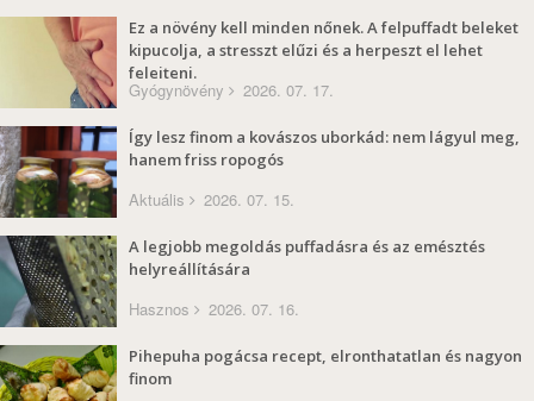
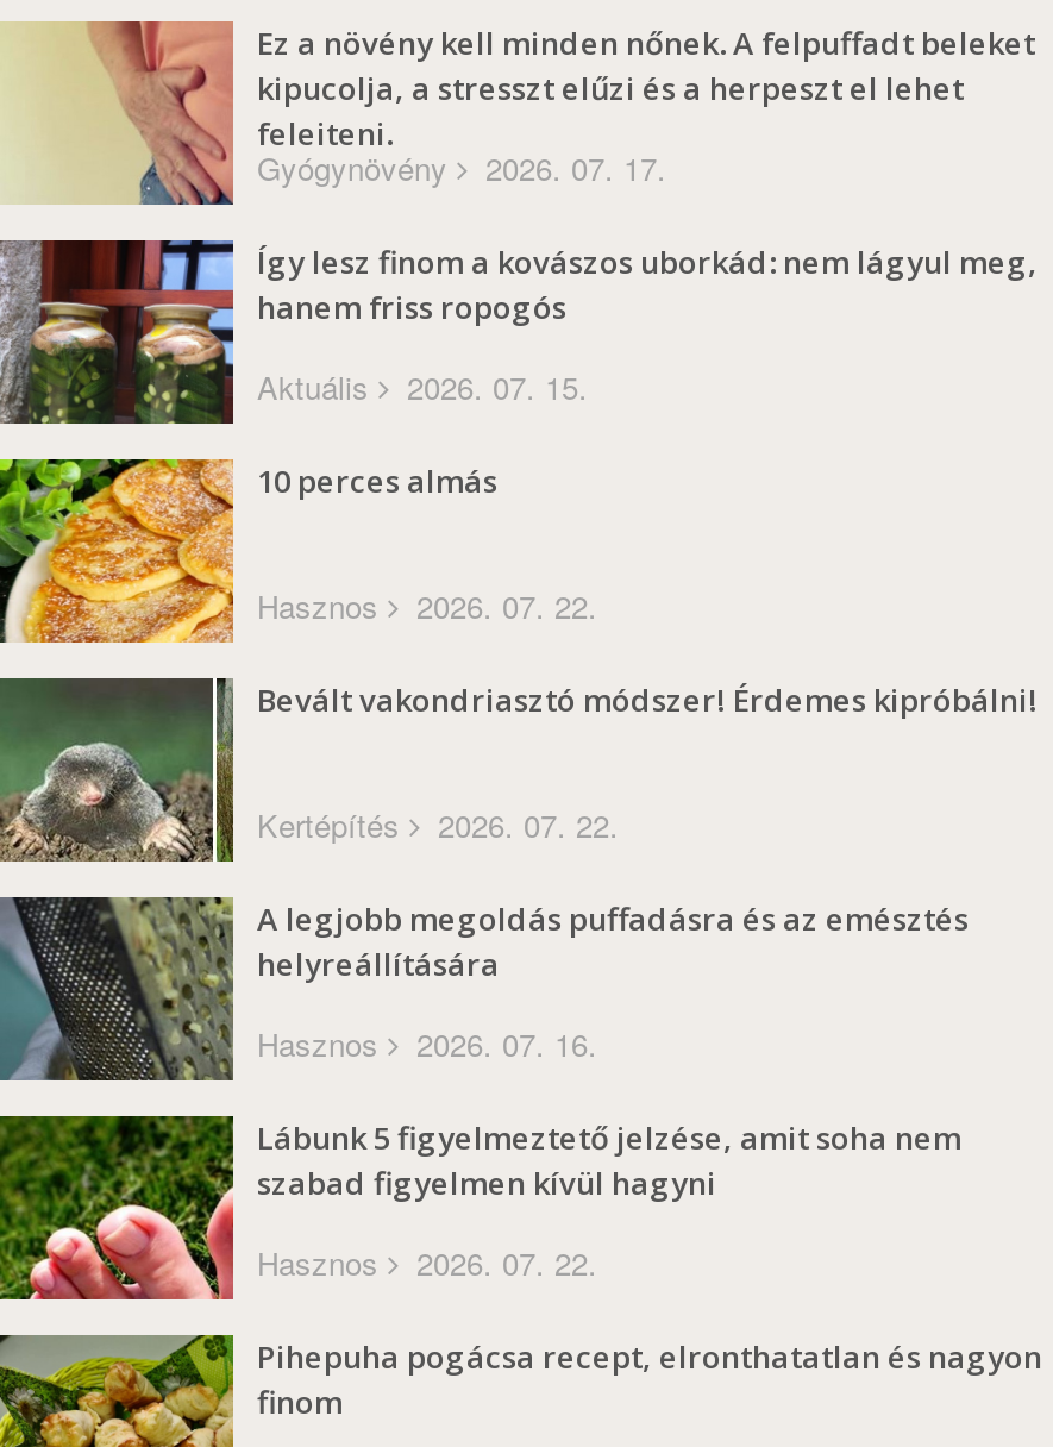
+ [image]
+ 10 perces almás
+ Hasznos
+ 2026. 07. 22.
+ Bevált vakondriasztó módszer! Érdemes kipróbálni!
+ Kertépítés
+ 2026. 07. 22.

+ [image]

+ [image]
+ Lábunk 5 figyelmeztető jelzése, amit soha nem
+ szabad figyelmen kívül hagyni
+ Hasznos
+ 2026. 07. 22.
